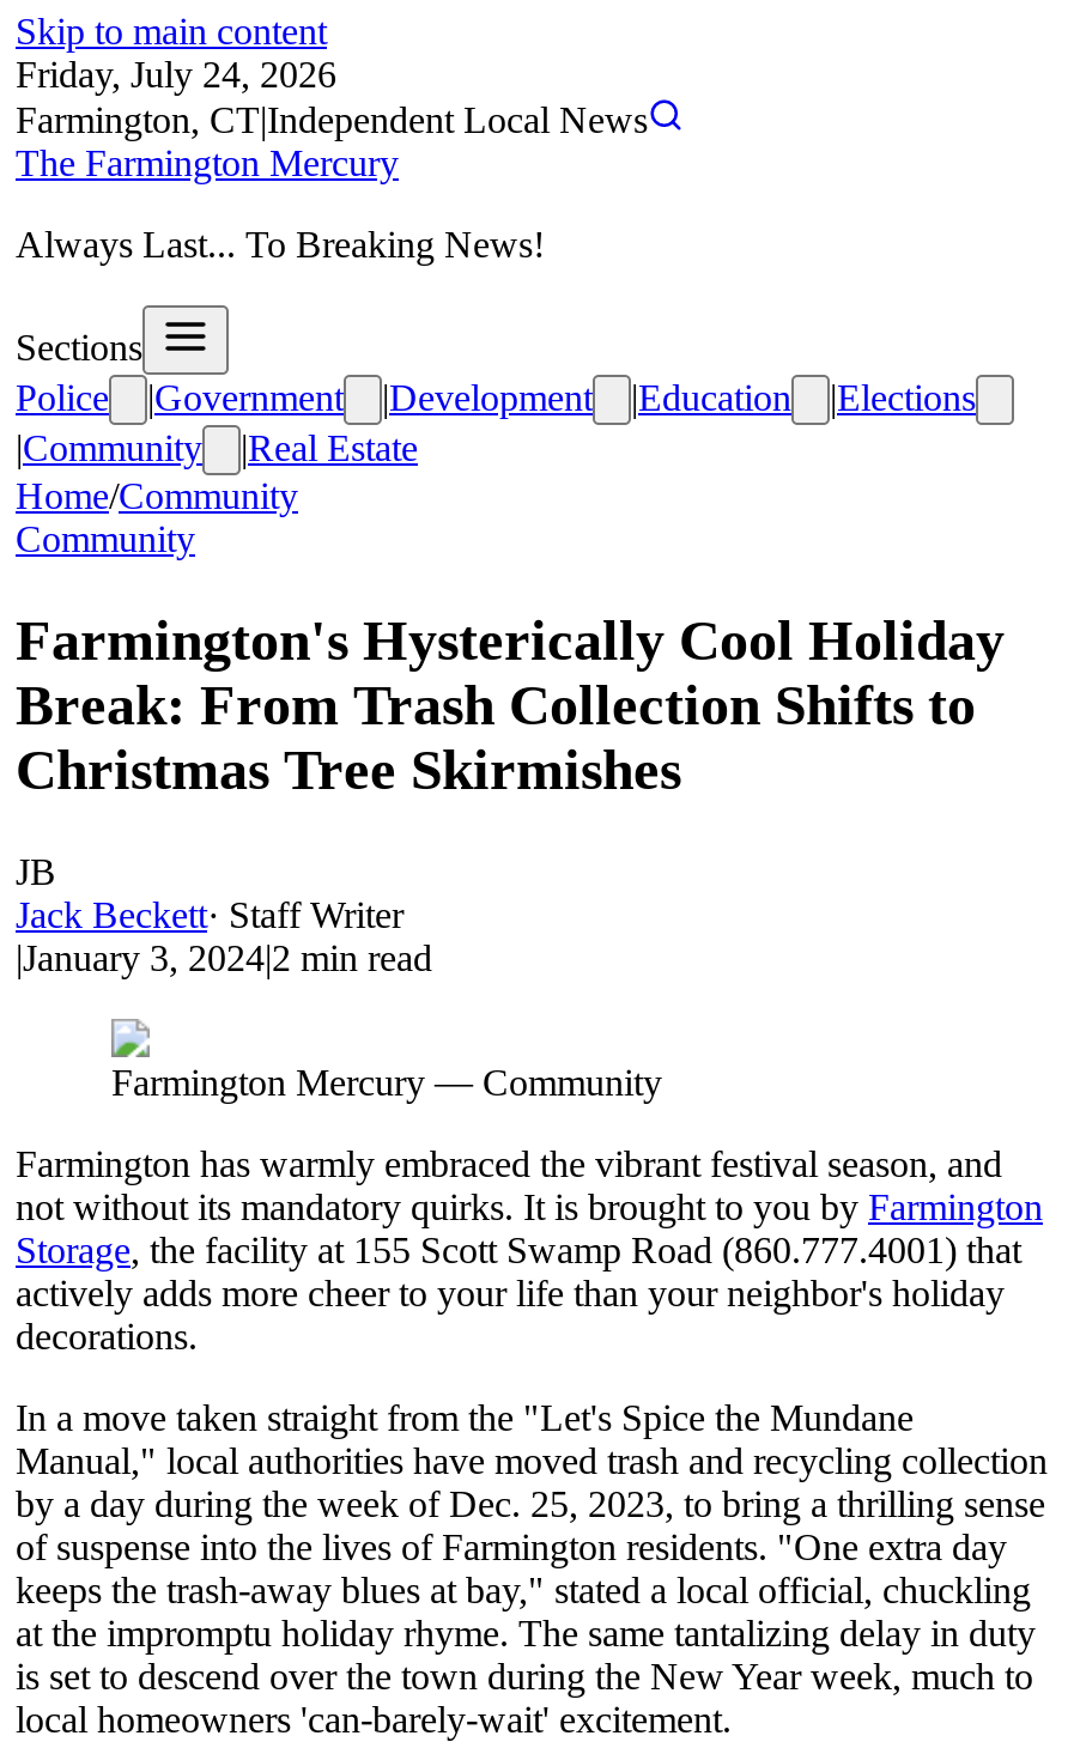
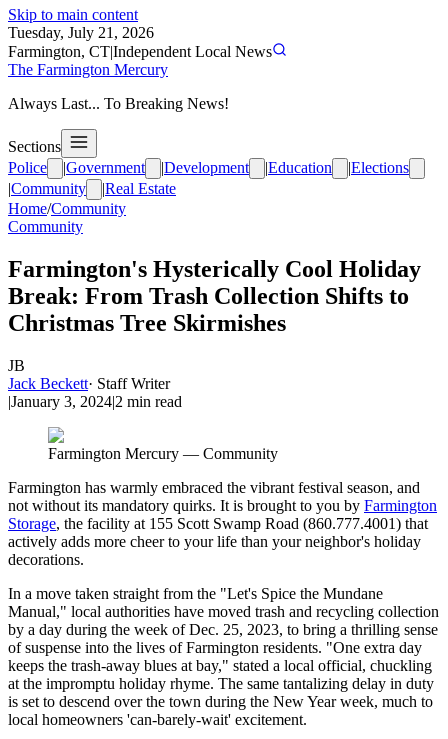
- Friday, July 24, 2026
+ Tuesday, July 21, 2026
